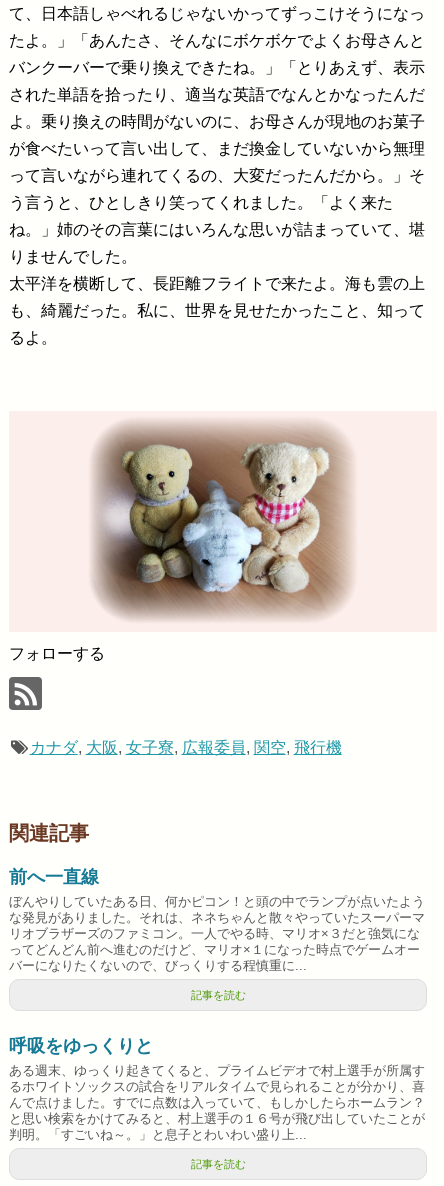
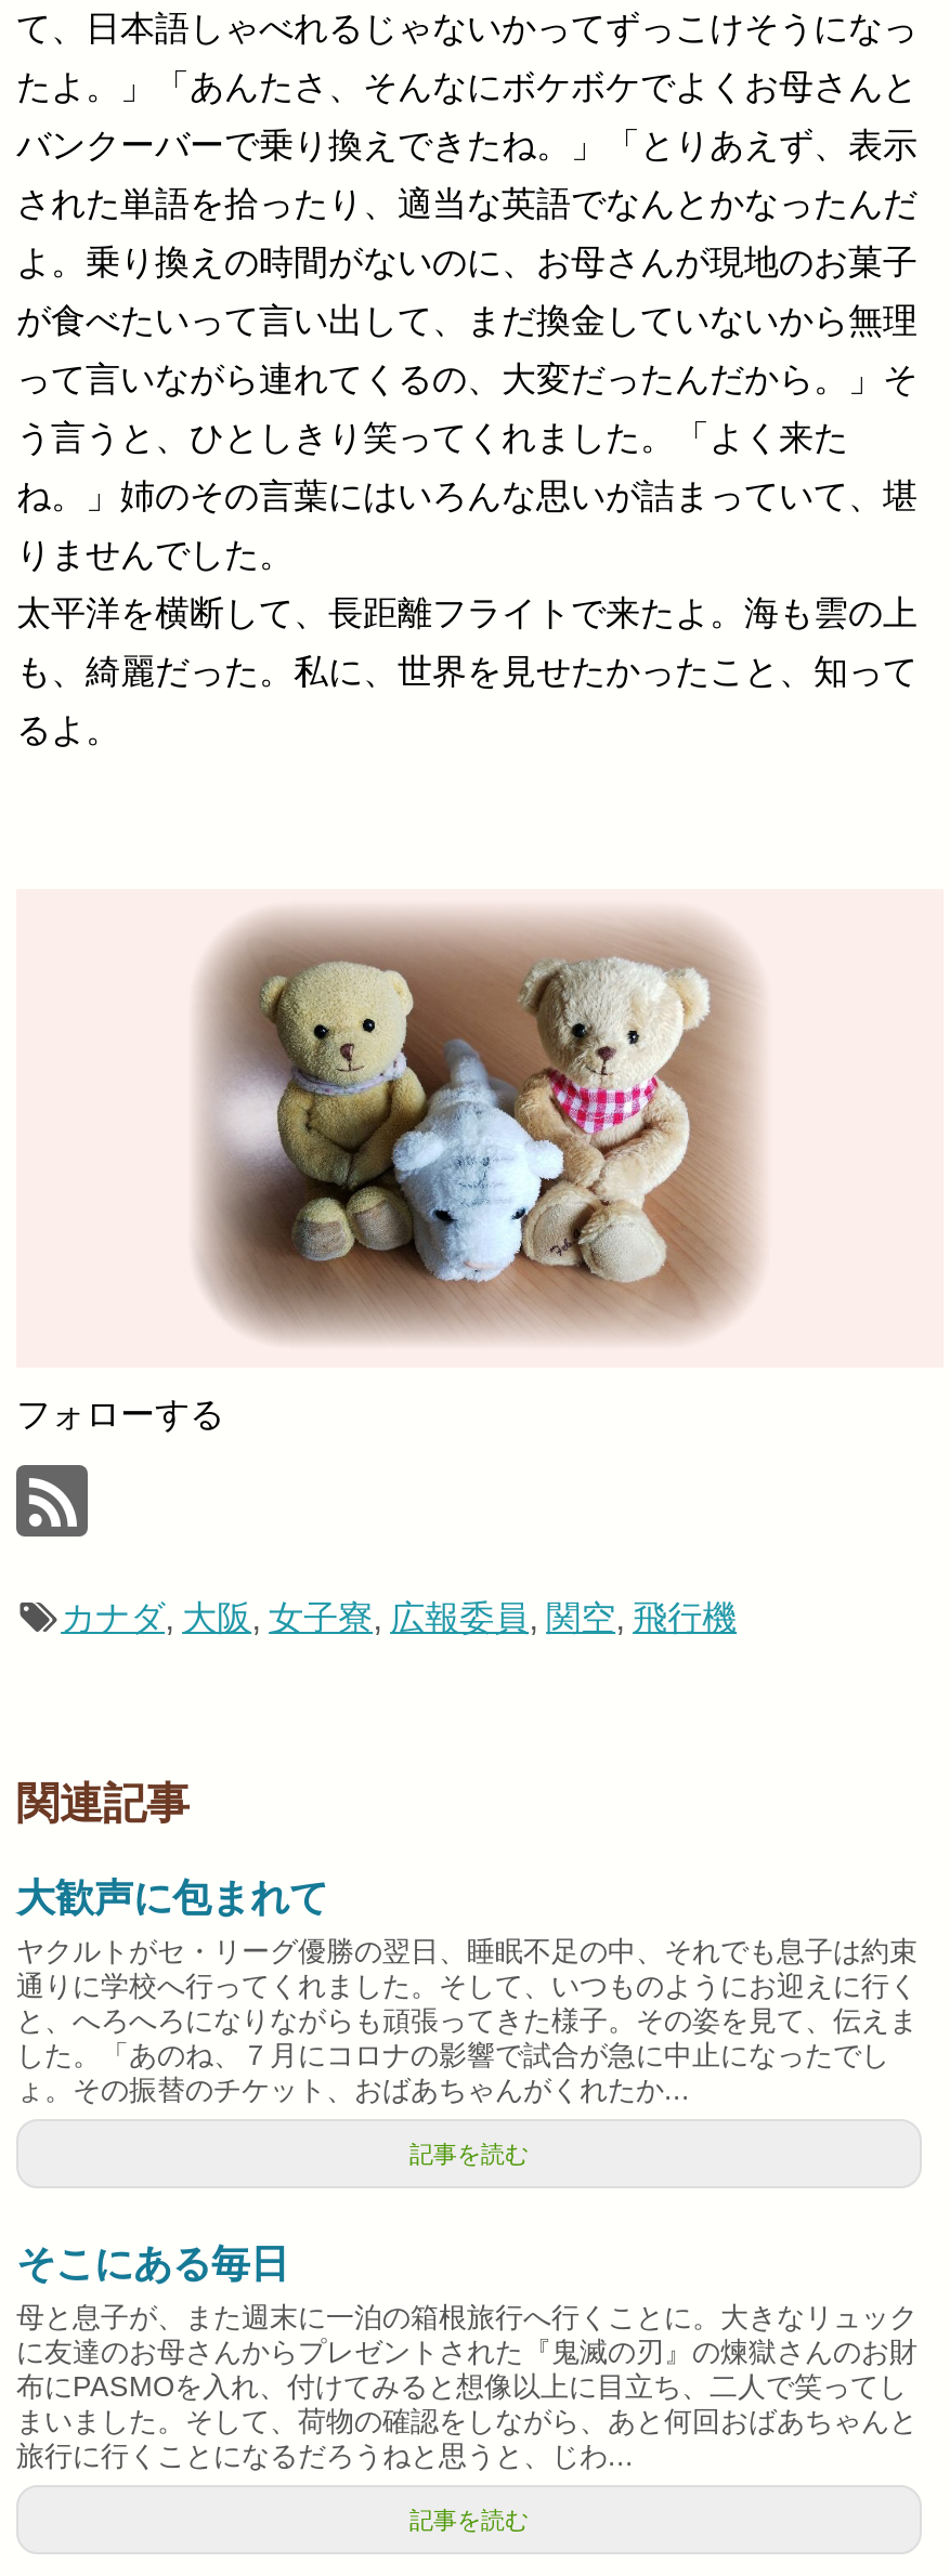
- 前へ一直線
- ぼんやりしていたある日、何かピコン！と頭の中でランプが点いたよう
- な発見がありました。それは、ネネちゃんと散々やっていたスーパーマ
- リオブラザーズのファミコン。一人でやる時、マリオ×３だと強気にな
- ってどんどん前へ進むのだけど、マリオ×１になった時点でゲームオー
- バーになりたくないので、びっくりする程慎重に...
+ 大歓声に包まれて
+ ヤクルトがセ・リーグ優勝の翌日、睡眠不足の中、それでも息子は約束
+ 通りに学校へ行ってくれました。そして、いつものようにお迎えに行く
+ と、へろへろになりながらも頑張ってきた様子。その姿を見て、伝えま
+ した。「あのね、７月にコロナの影響で試合が急に中止になったでし
+ ょ。その振替のチケット、おばあちゃんがくれたか...

- 呼吸をゆっくりと
- ある週末、ゆっくり起きてくると、プライムビデオで村上選手が所属す
- るホワイトソックスの試合をリアルタイムで見られることが分かり、喜
- んで点けました。すでに点数は入っていて、もしかしたらホームラン？
- と思い検索をかけてみると、村上選手の１６号が飛び出していたことが
- 判明。「すごいね～。」と息子とわいわい盛り上...
+ そこにある毎日
+ 母と息子が、また週末に一泊の箱根旅行へ行くことに。大きなリュック
+ に友達のお母さんからプレゼントされた『鬼滅の刃』の煉獄さんのお財
+ 布にPASMOを入れ、付けてみると想像以上に目立ち、二人で笑ってし
+ まいました。そして、荷物の確認をしながら、あと何回おばあちゃんと
+ 旅行に行くことになるだろうねと思うと、じわ...
